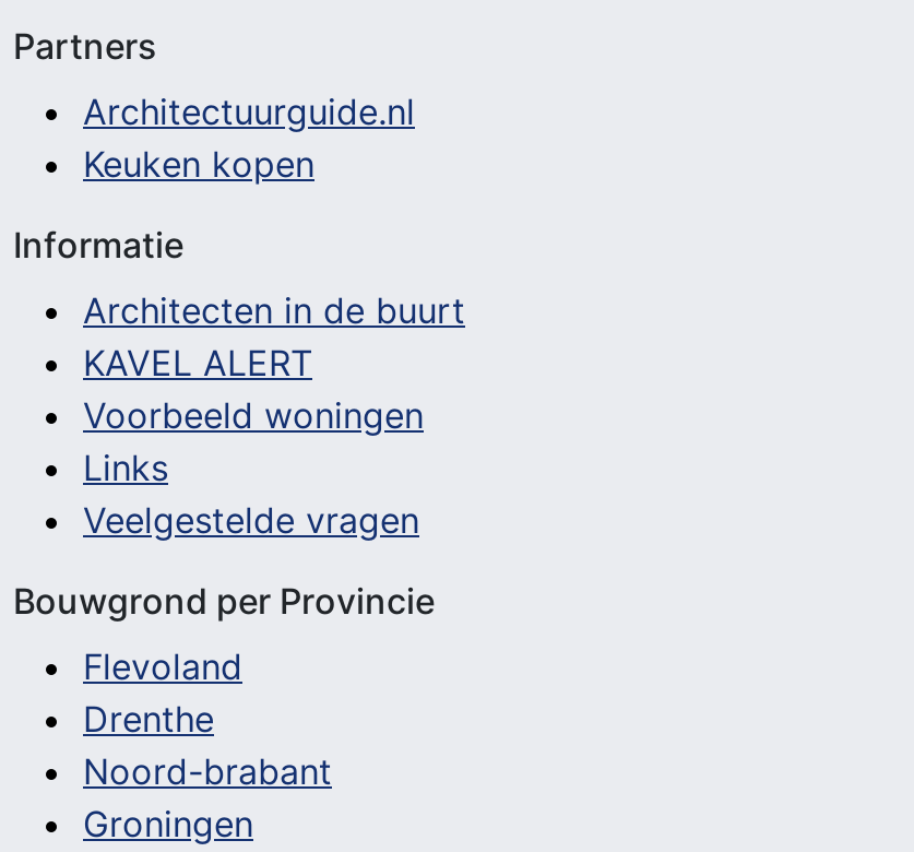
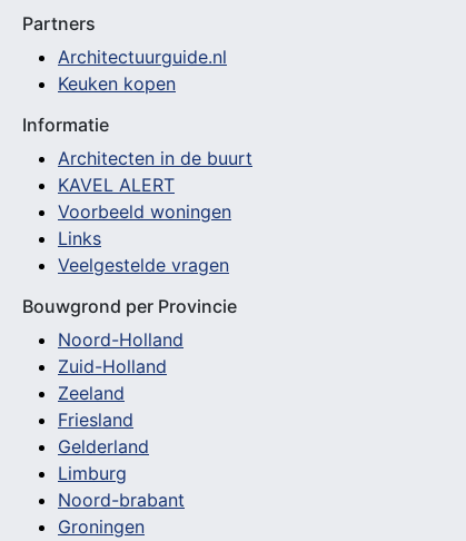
- Flevoland
- Drenthe
+ Noord-Holland
+ Zuid-Holland
+ Zeeland
+ Friesland
+ Gelderland
+ Limburg
